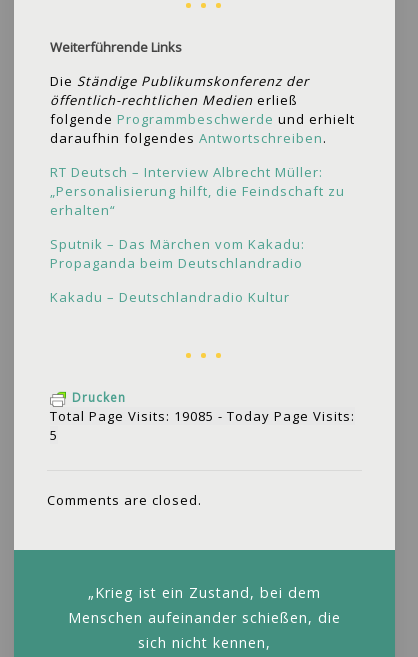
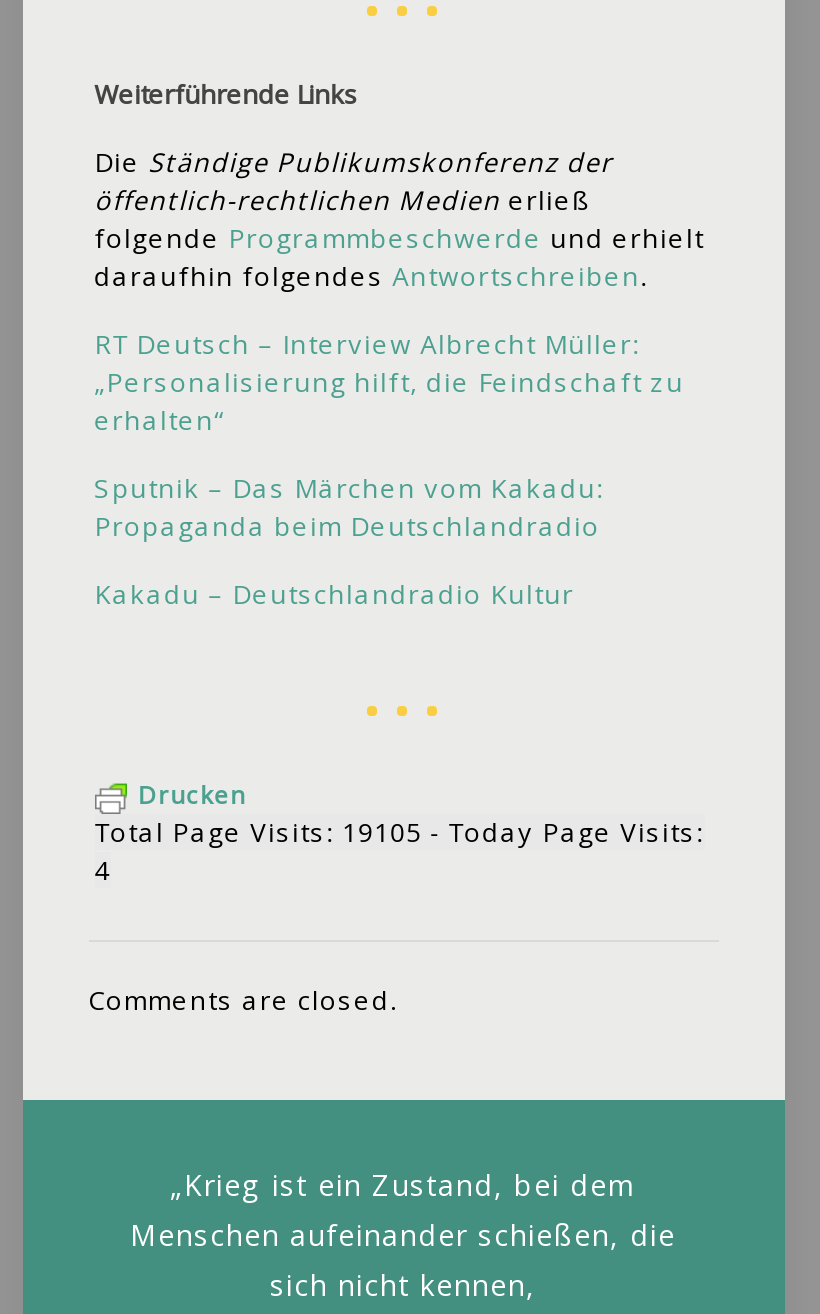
- Total Page Visits: 19085 - Today Page Visits:
+ Total Page Visits: 19105 - Today Page Visits:

- 5
+ 4
